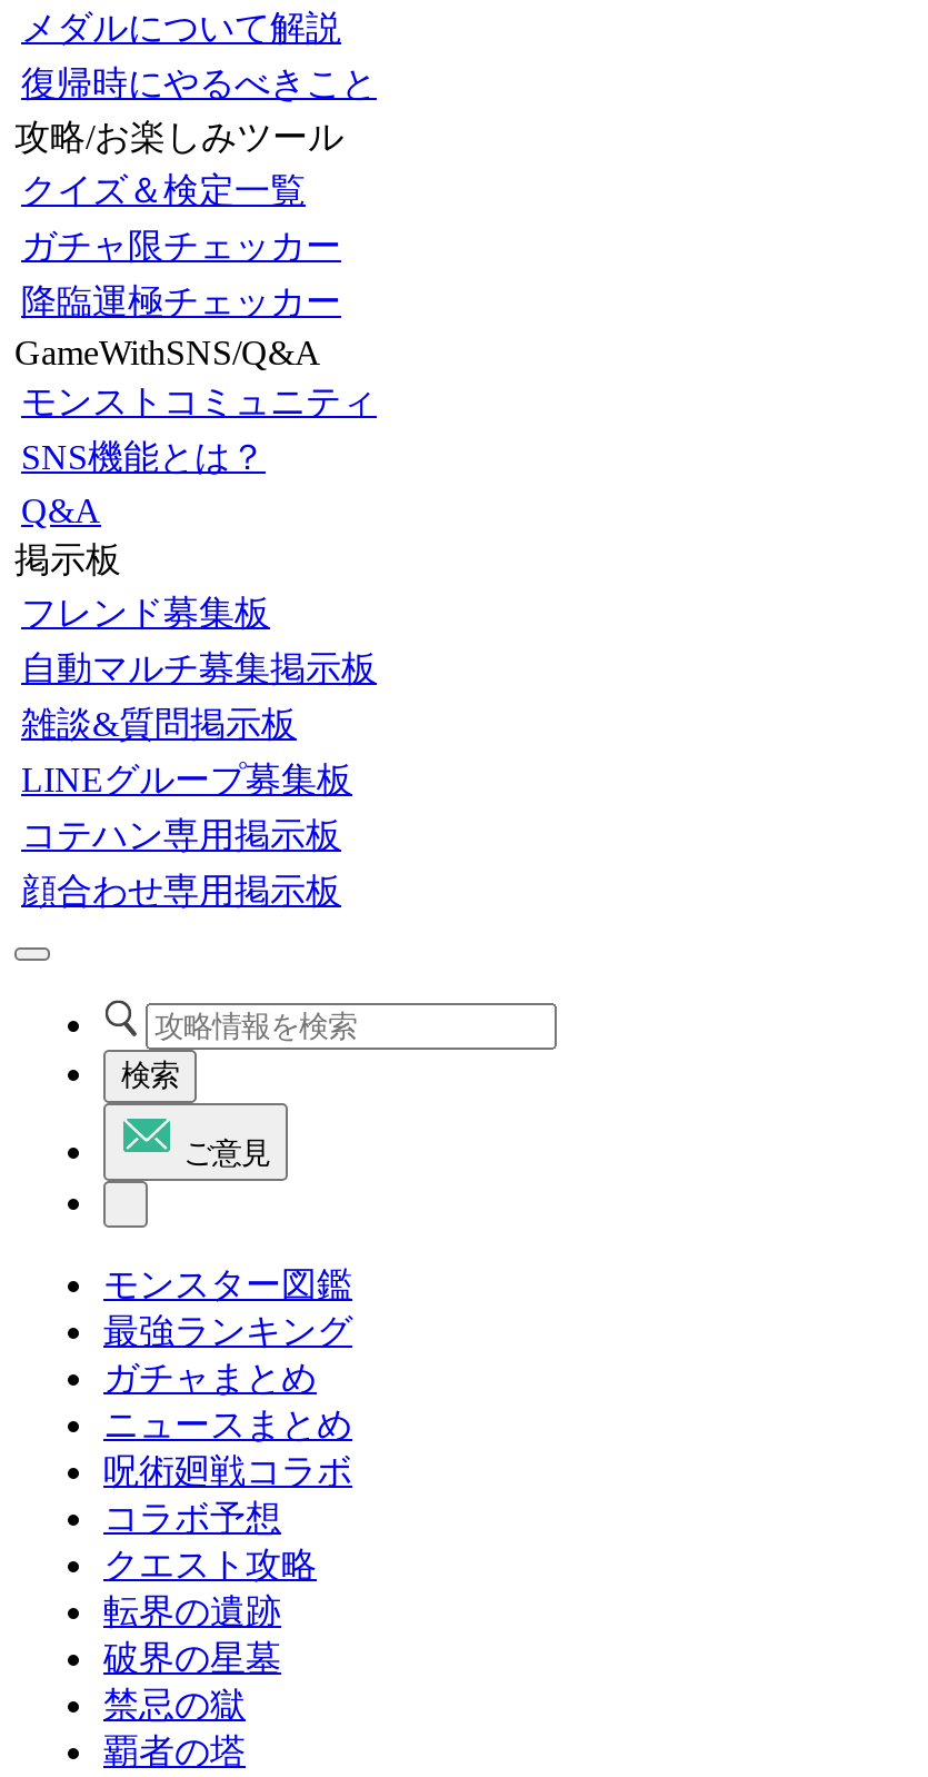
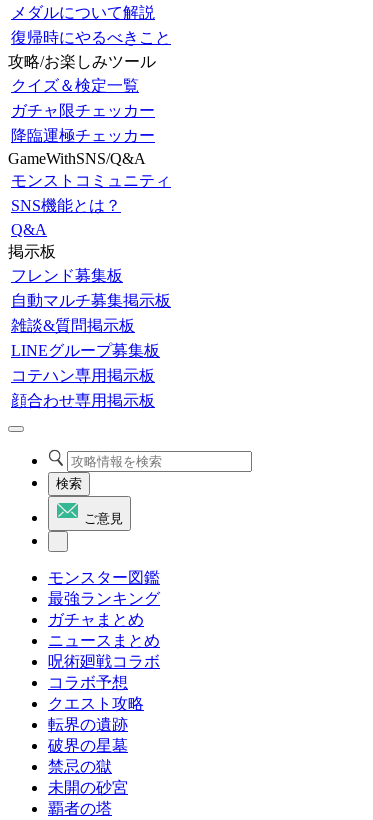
+ 未開の砂宮
